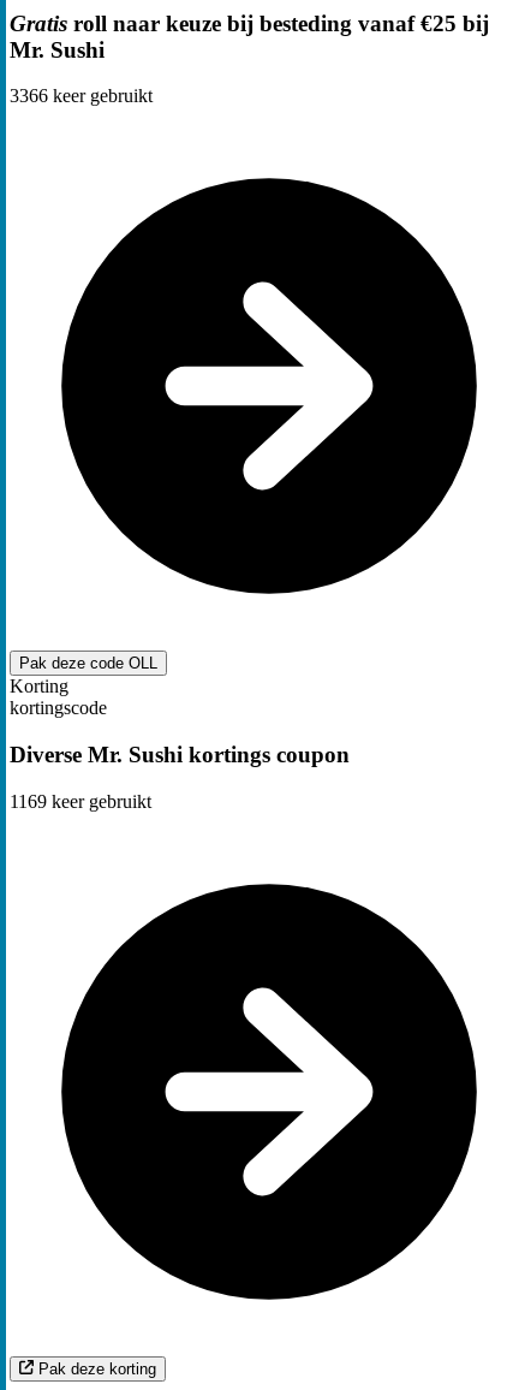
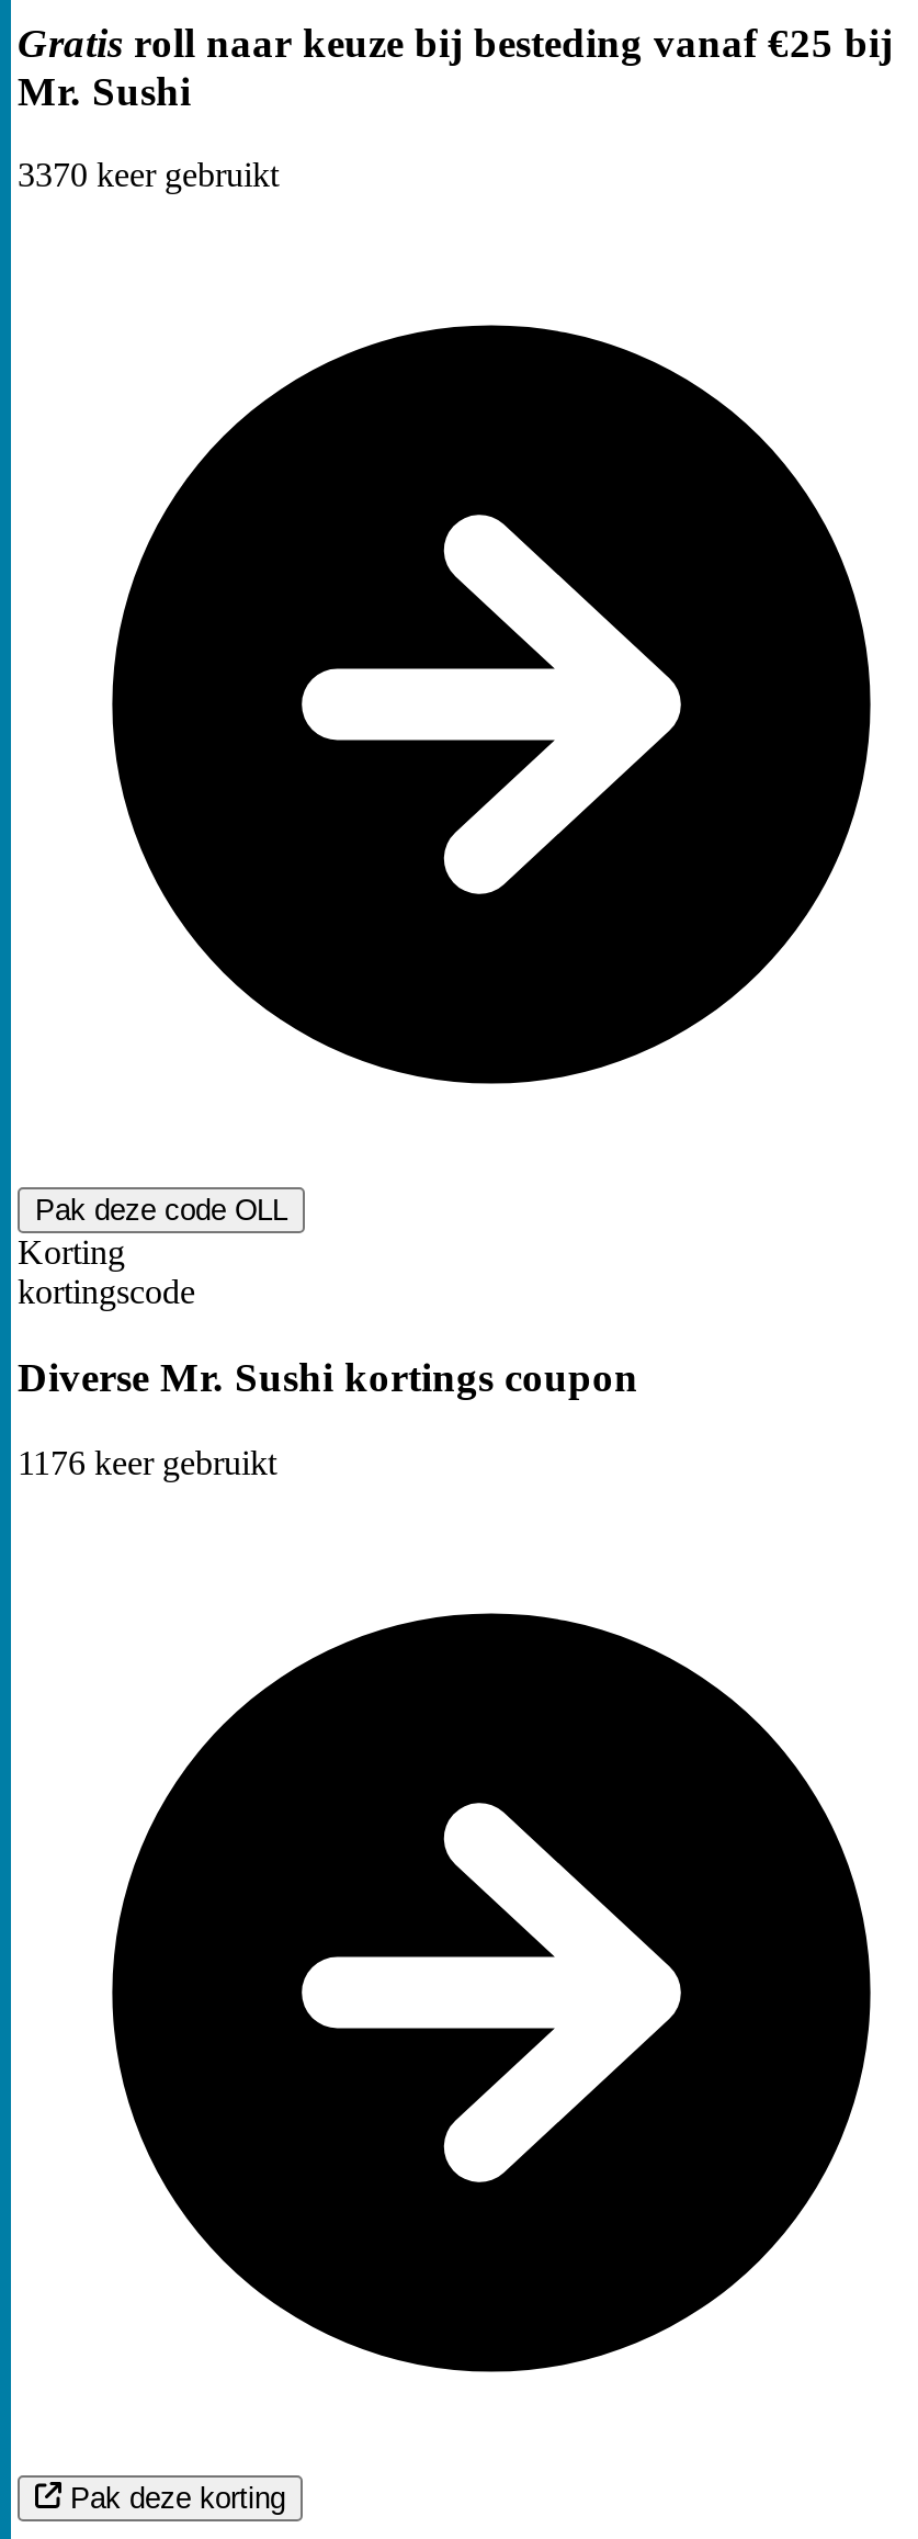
- 3366 keer gebruikt
+ 3370 keer gebruikt

- 1169 keer gebruikt
+ 1176 keer gebruikt
